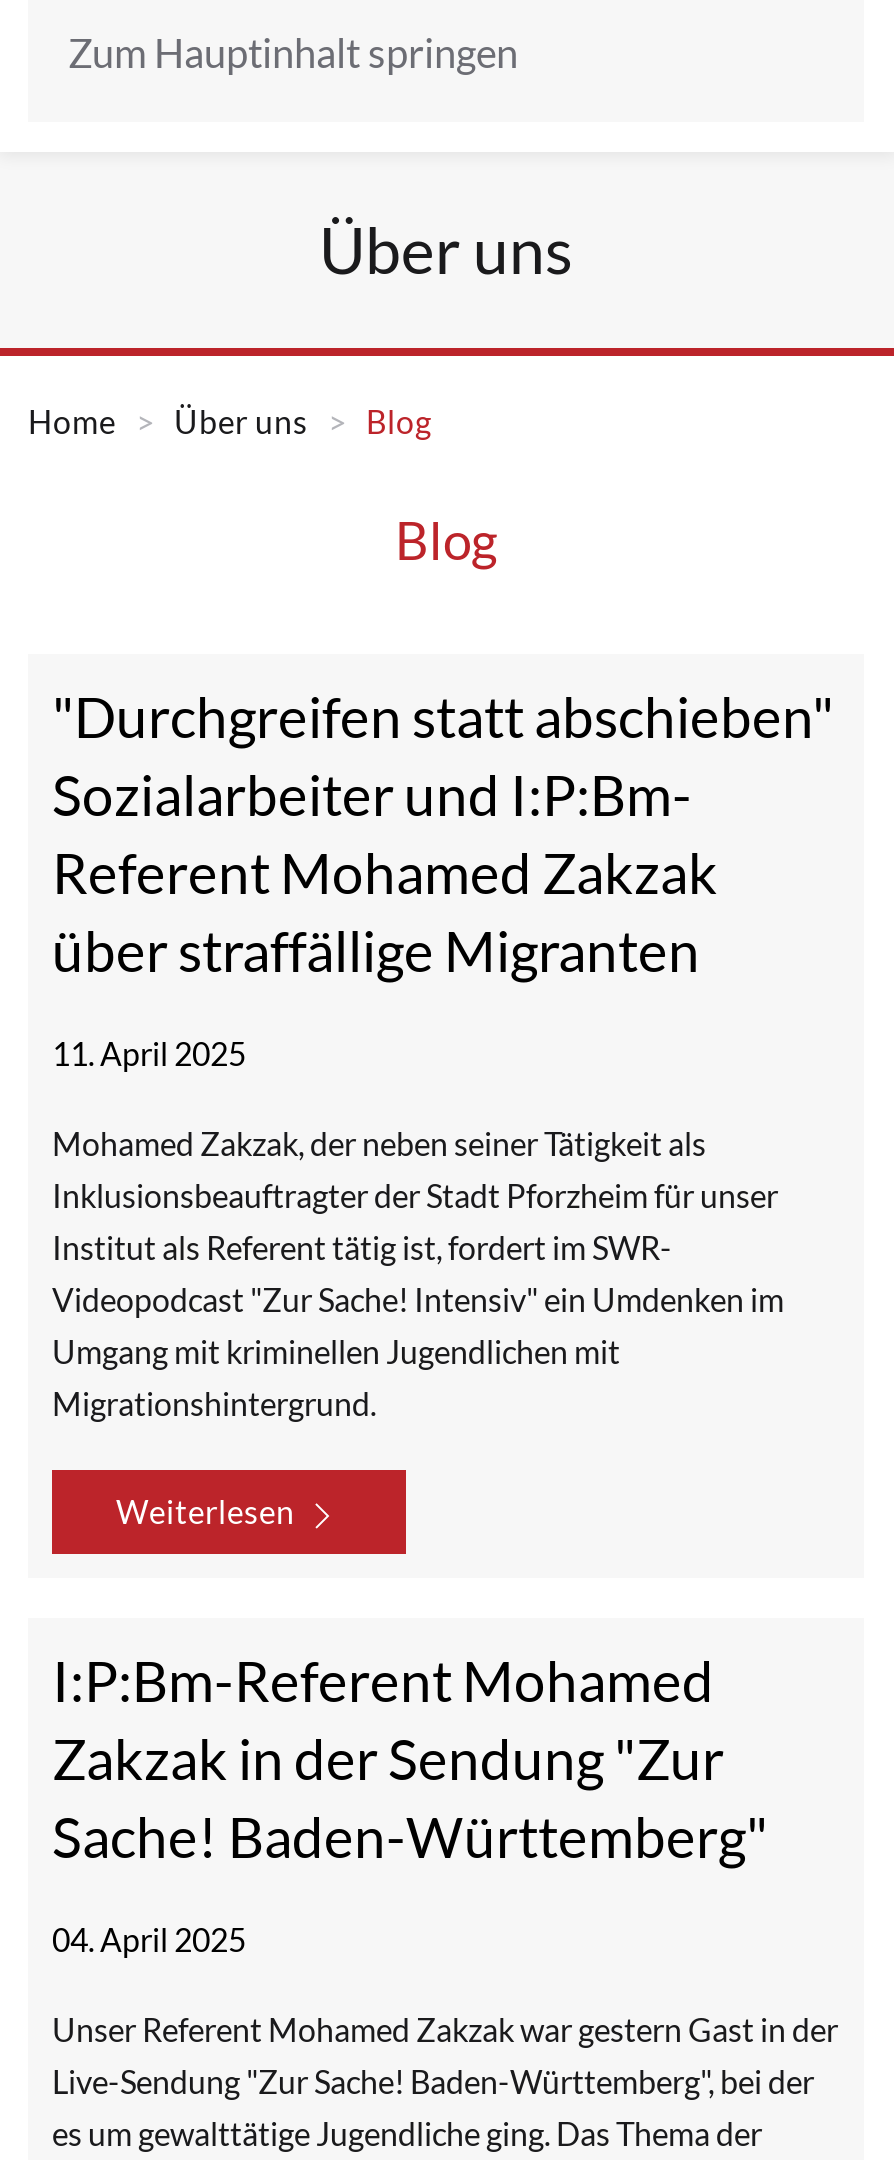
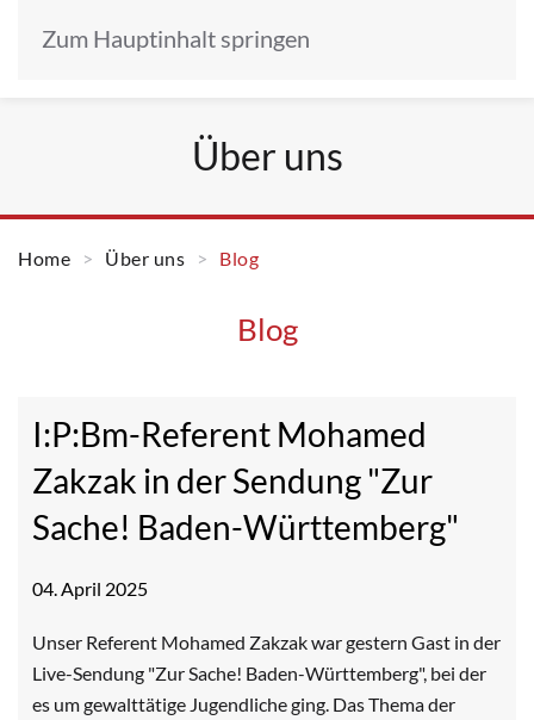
- "Durchgreifen statt abschieben"
- Sozialarbeiter und I:P:Bm-
- Referent Mohamed Zakzak
- über straffällige Migranten
- 11. April 2025
- Mohamed Zakzak, der neben seiner Tätigkeit als
- Inklusionsbeauftragter der Stadt Pforzheim für unser
- Institut als Referent tätig ist, fordert im SWR-
- Videopodcast "Zur Sache! Intensiv" ein Umdenken im
- Umgang mit kriminellen Jugendlichen mit
- Migrationshintergrund.
- Weiterlesen
